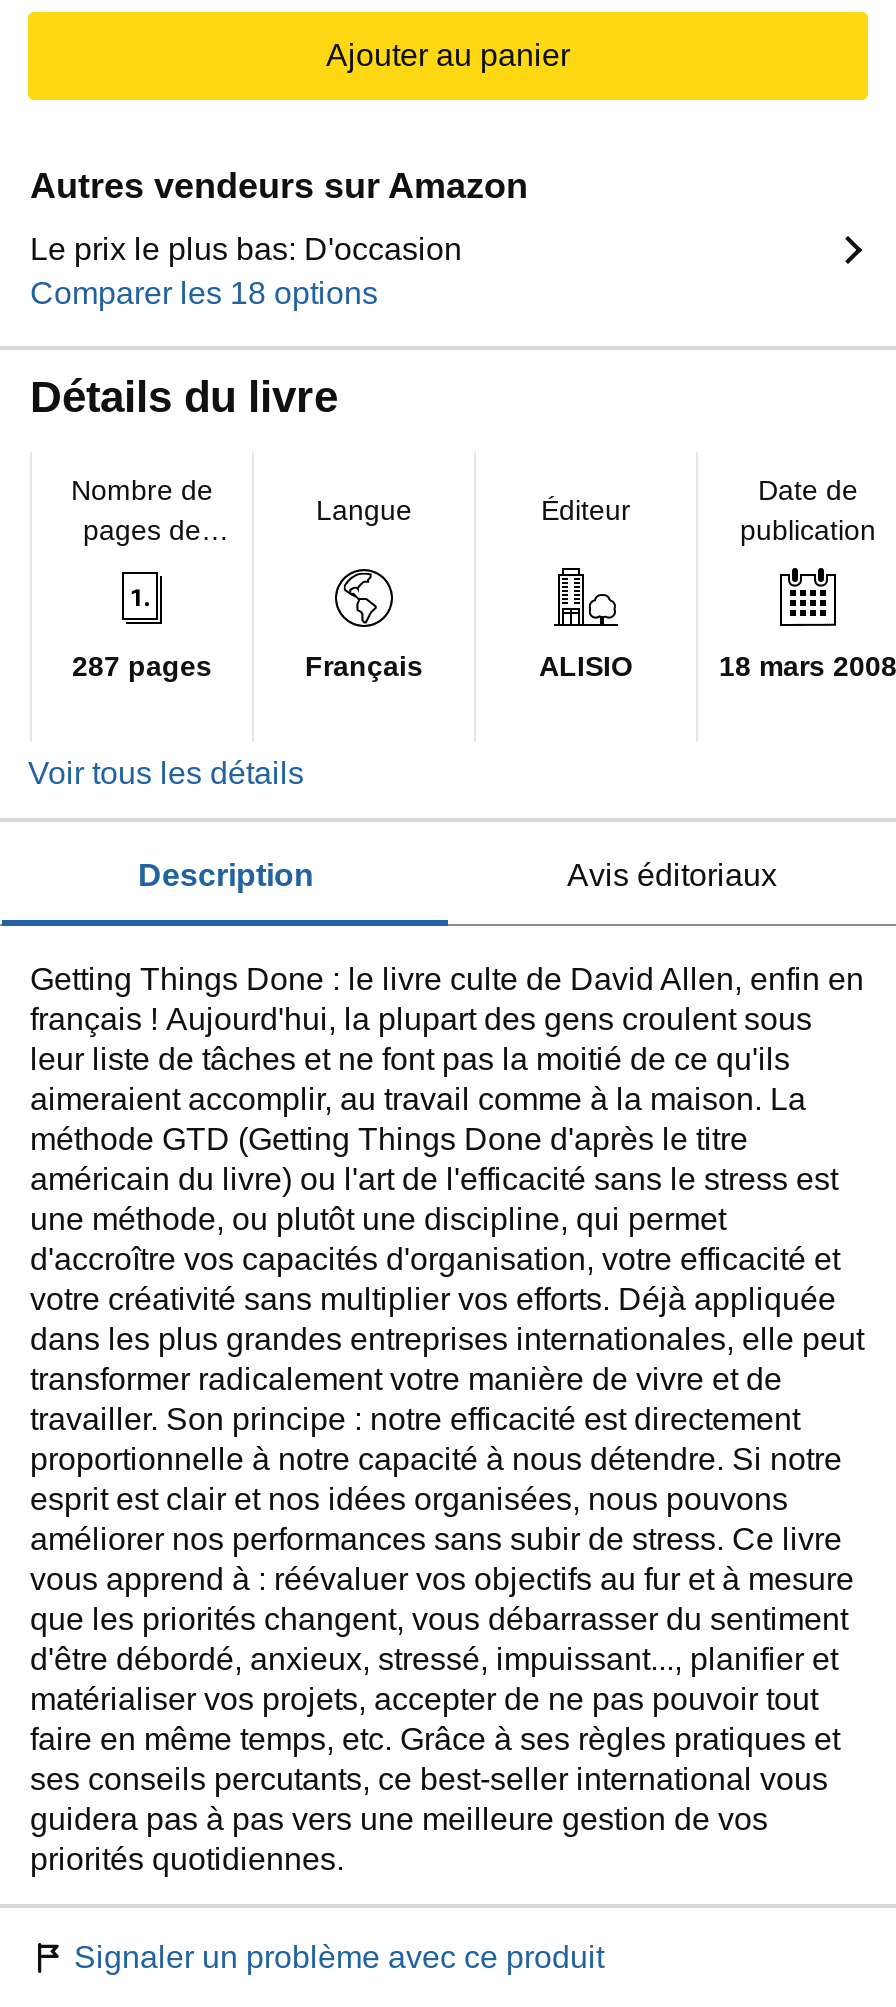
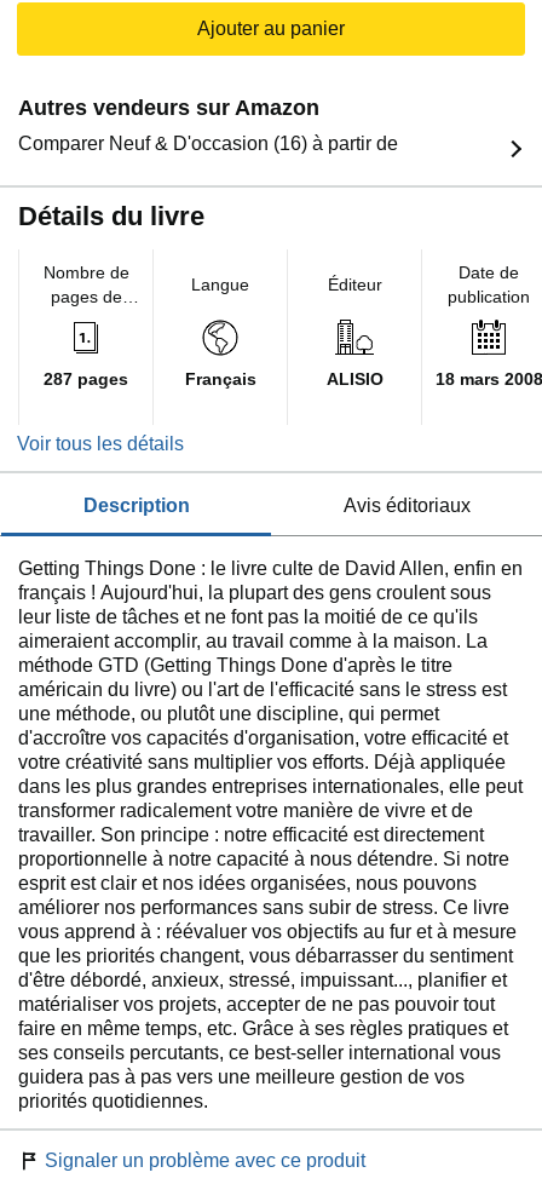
- Le prix le plus bas: D'occasion
- Comparer les 18 options
+ Comparer Neuf & D'occasion (16) à partir de
